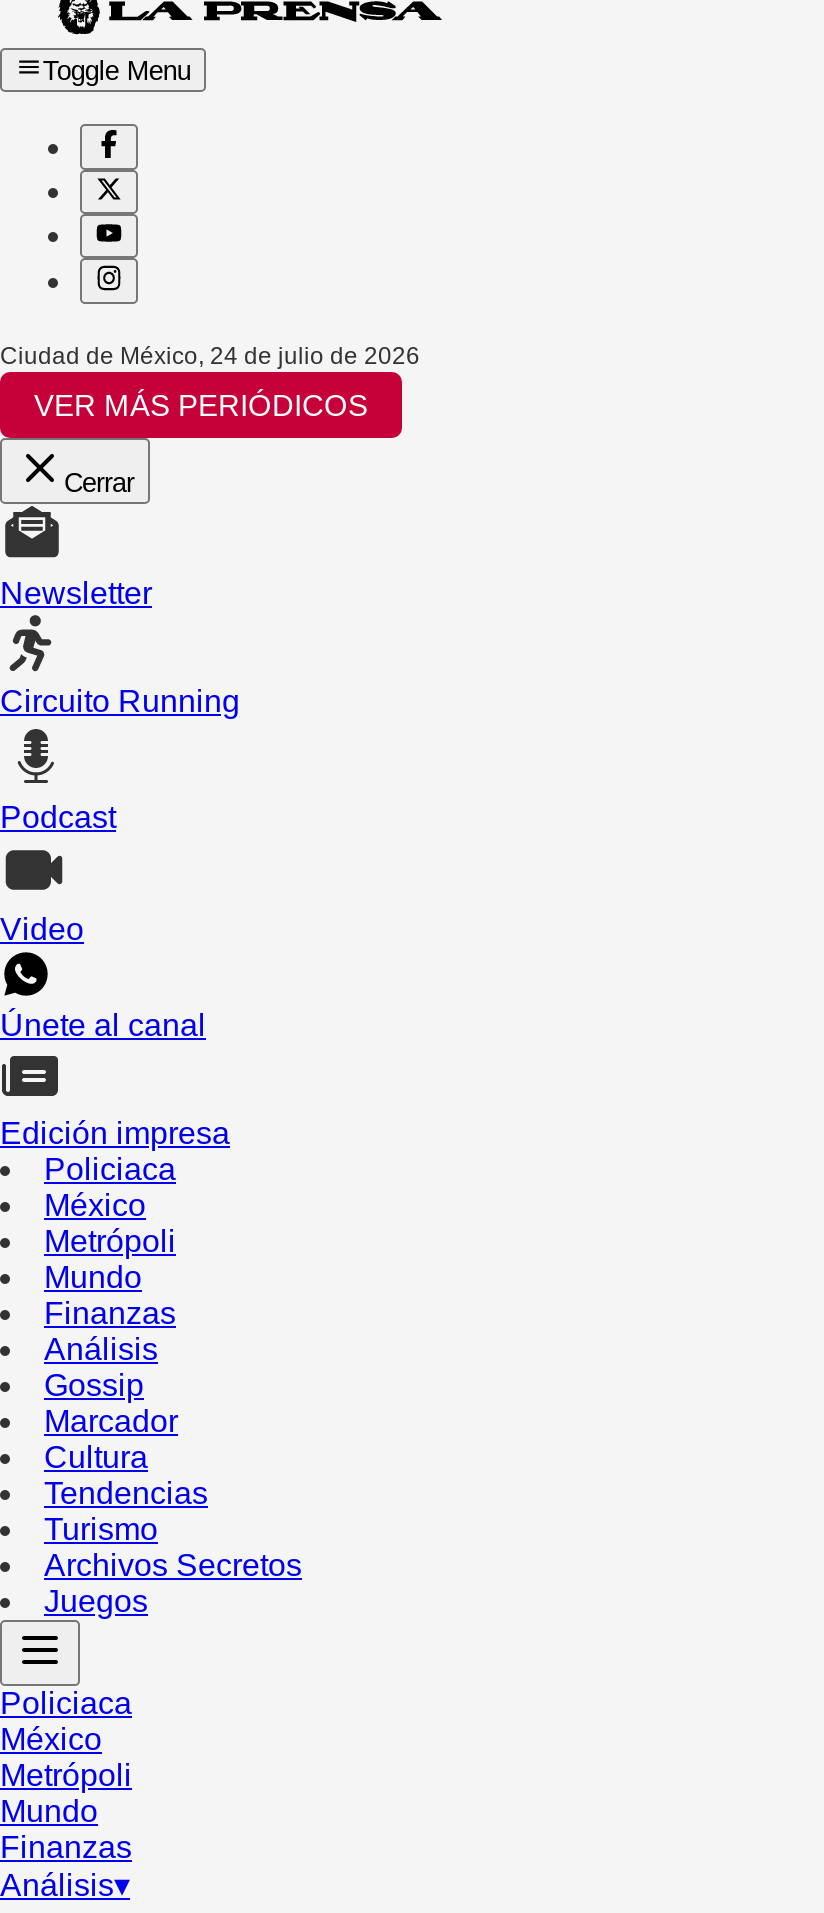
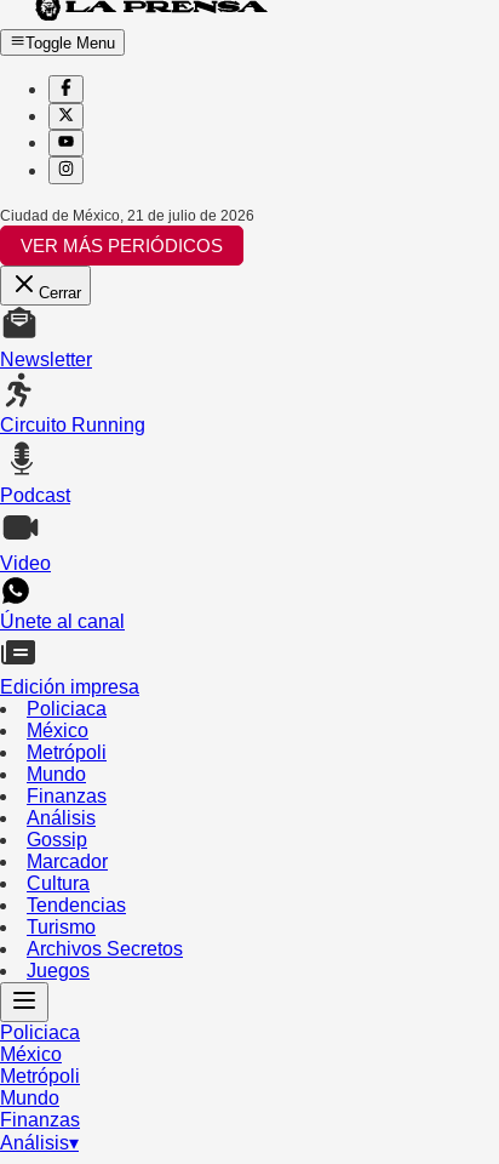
- Ciudad de México, 24 de julio de 2026
+ Ciudad de México, 21 de julio de 2026
